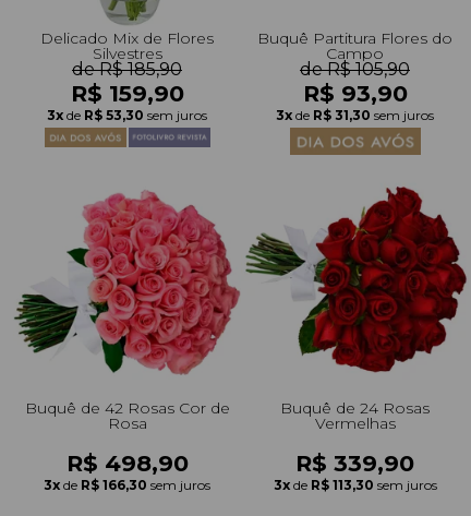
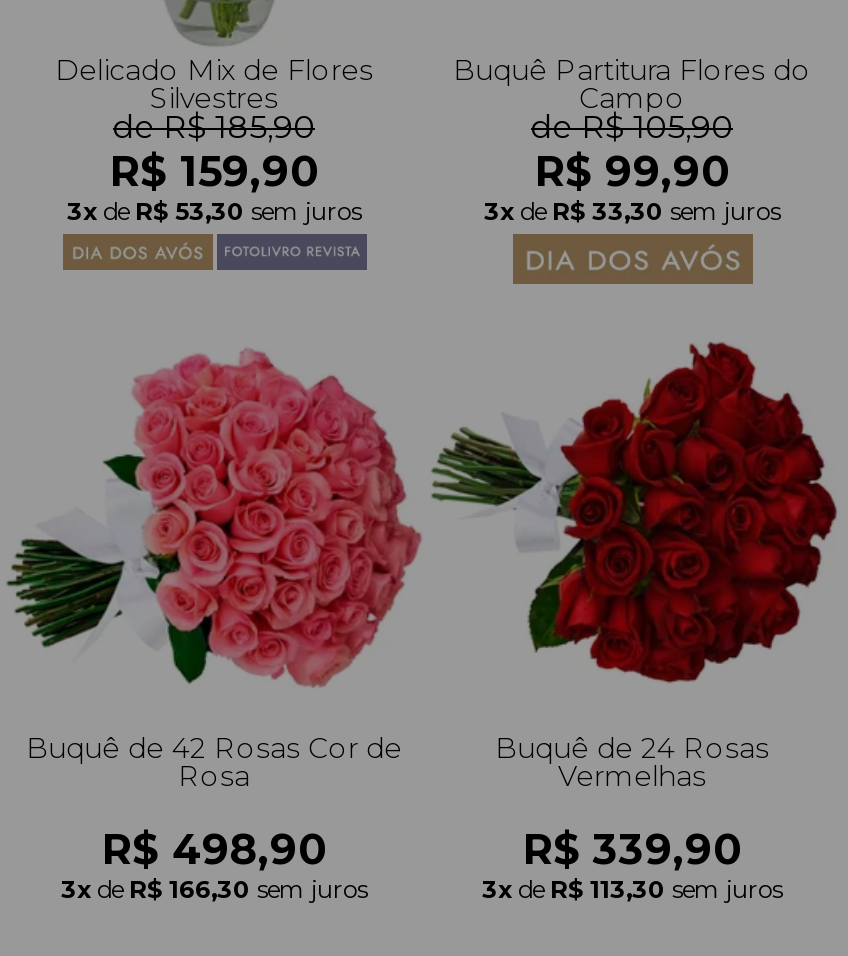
- R$ 93,90
+ R$ 99,90

- 3x de R$ 31,30 sem juros
+ 3x de R$ 33,30 sem juros
